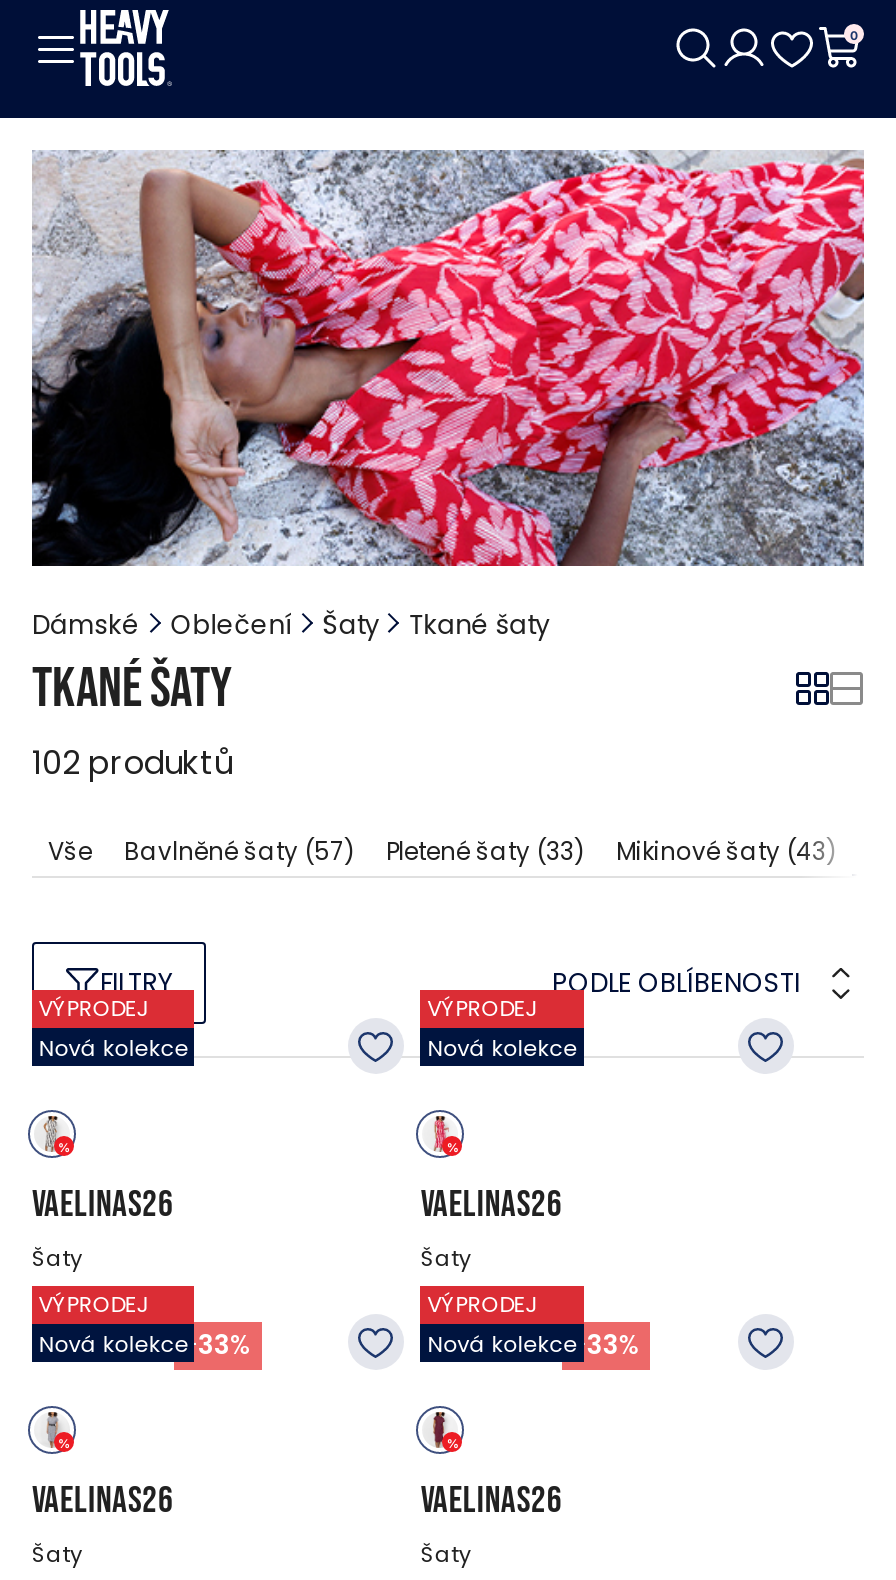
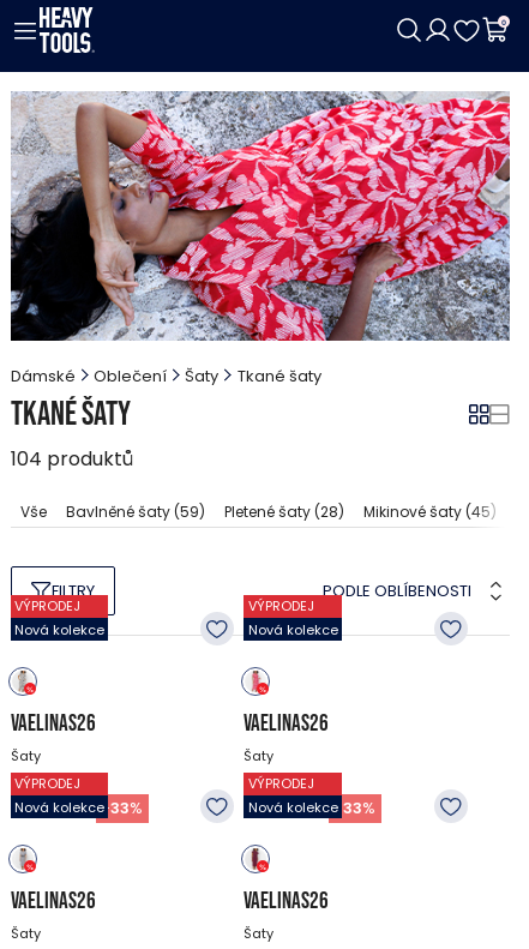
- 102 produktů
+ 104 produktů

- Bavlněné šaty (57)
+ Bavlněné šaty (59)

- Pletené šaty (33)
+ Pletené šaty (28)

- Mikinové šaty (43)
+ Mikinové šaty (45)
